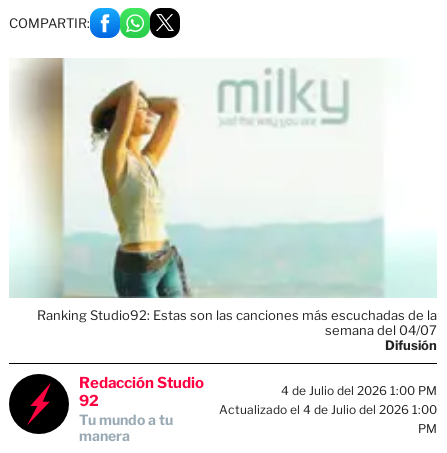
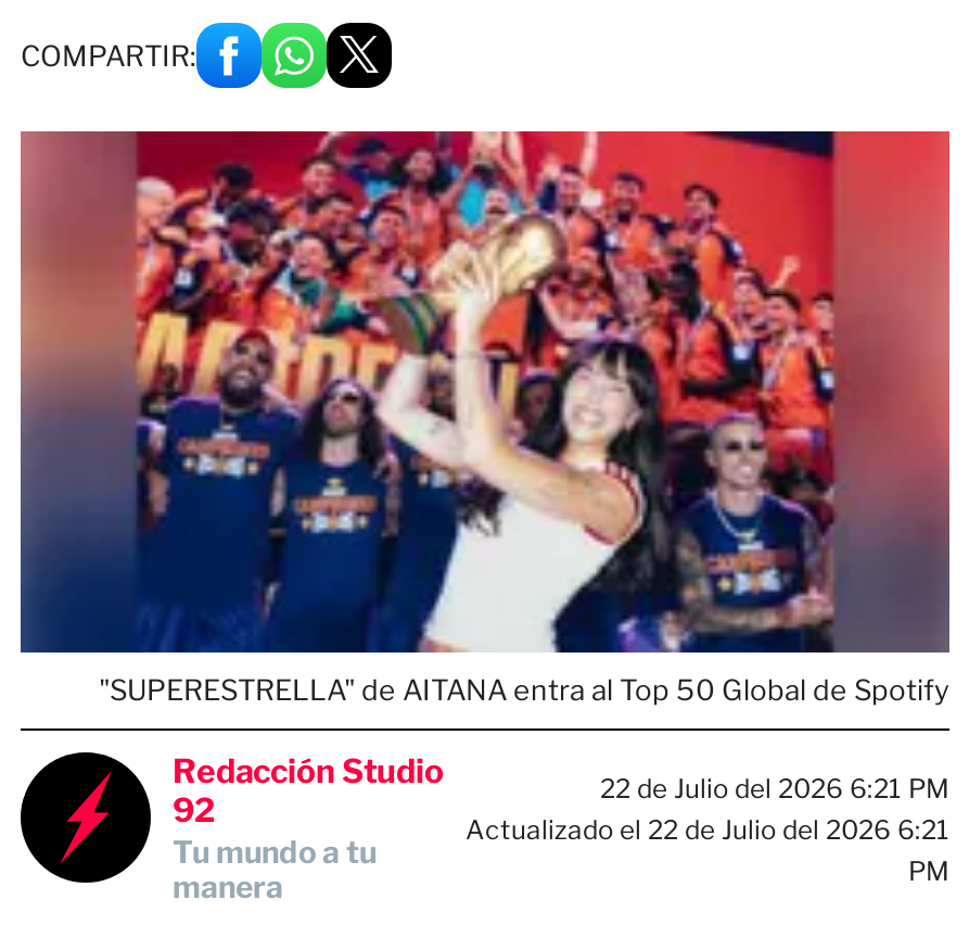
- [image]
- Ranking Studio92: Estas son las canciones más escuchadas de la
- semana del 04/07
- Difusión
+ [image]
+ "SUPERESTRELLA" de AITANA entra al Top 50 Global de Spotify

- 4 de Julio del 2026 1:00 PM
+ 22 de Julio del 2026 6:21 PM

- Actualizado el 4 de Julio del 2026 1:00
+ Actualizado el 22 de Julio del 2026 6:21
